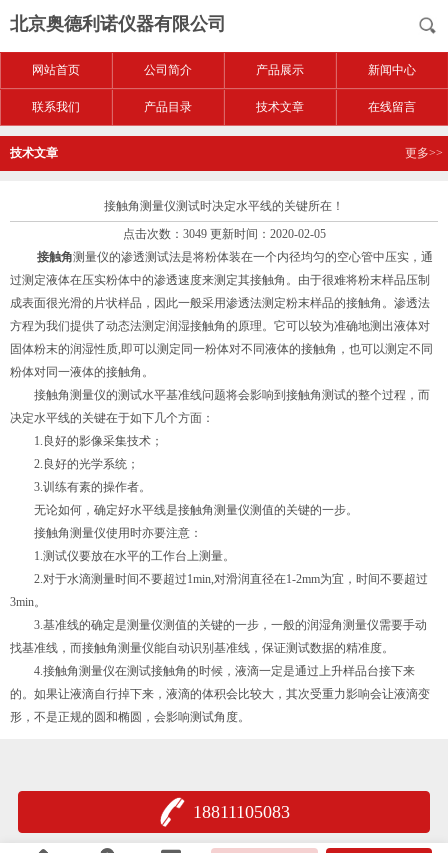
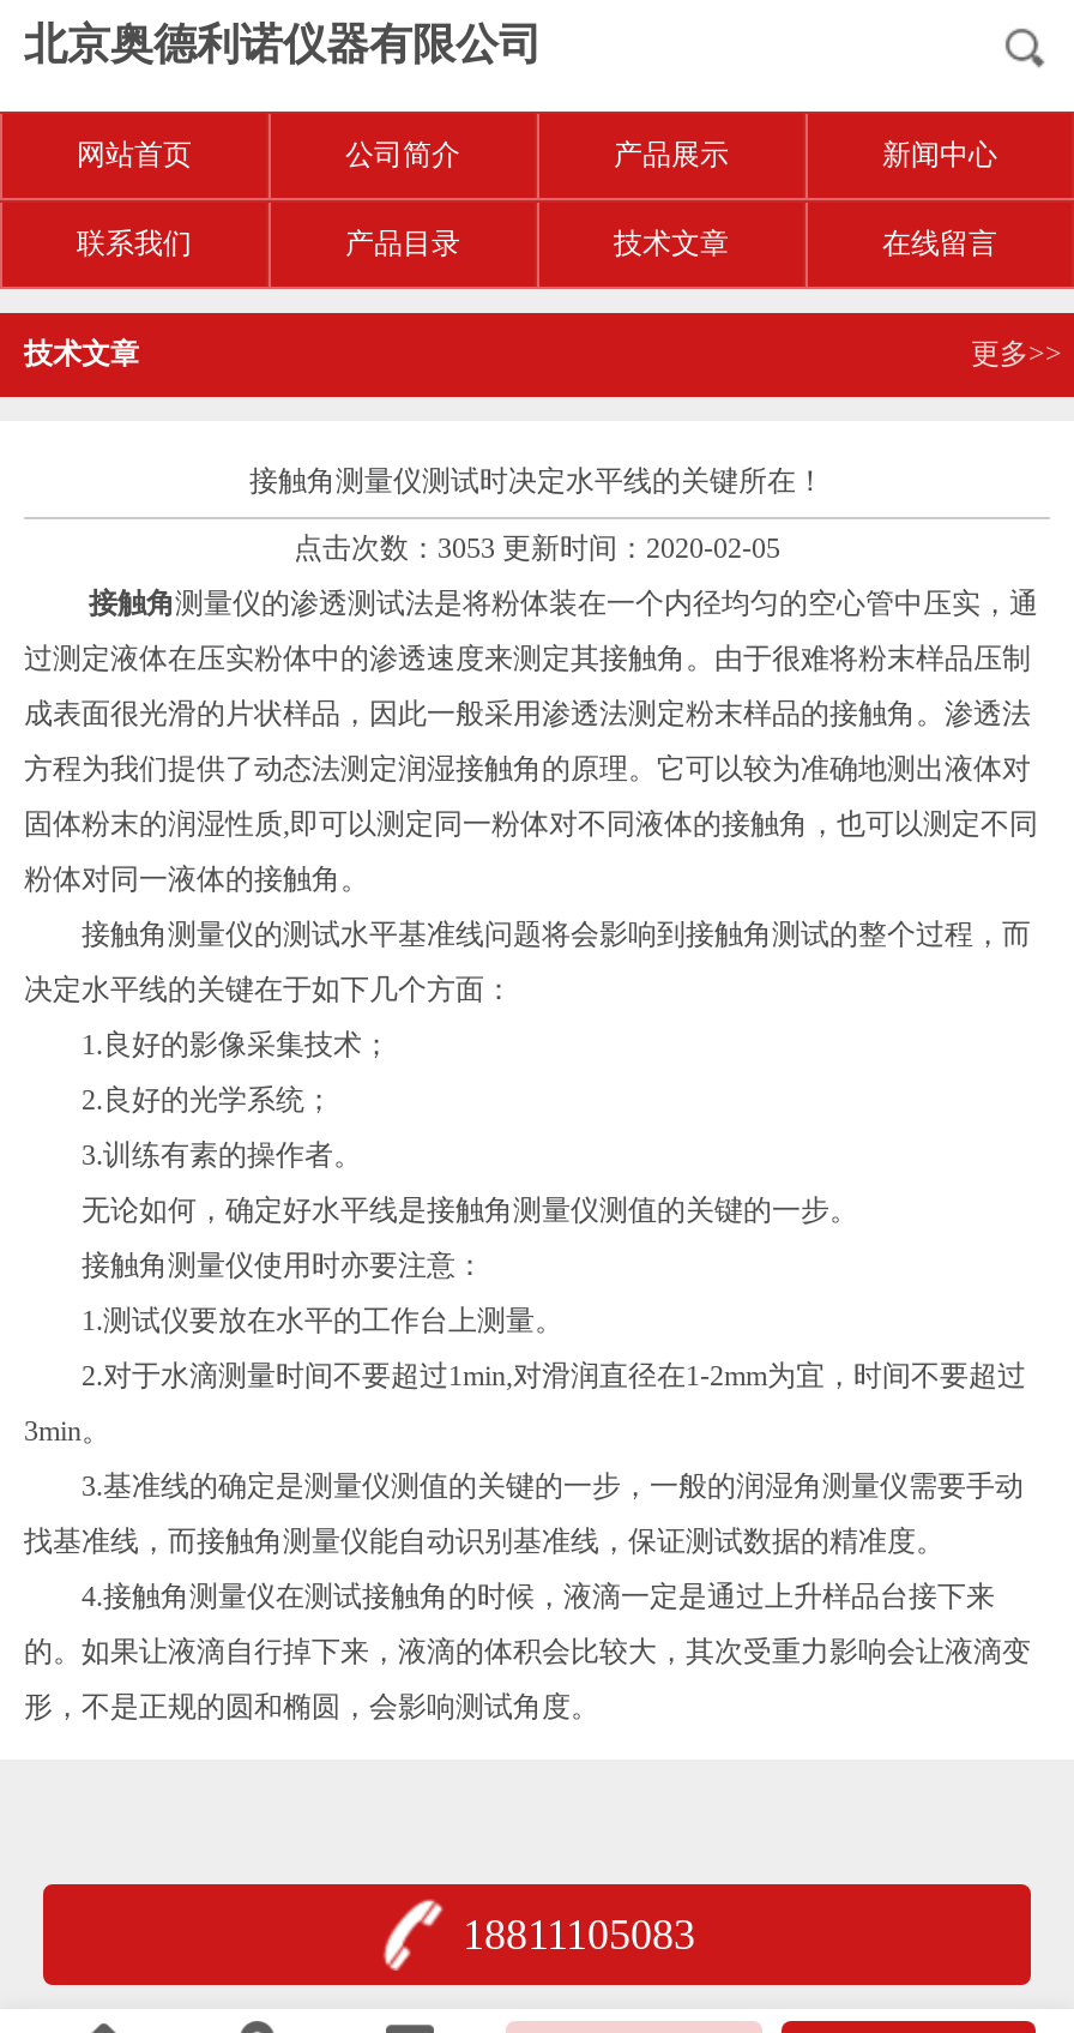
- 点击次数：3049 更新时间：2020-02-05
+ 点击次数：3053 更新时间：2020-02-05
